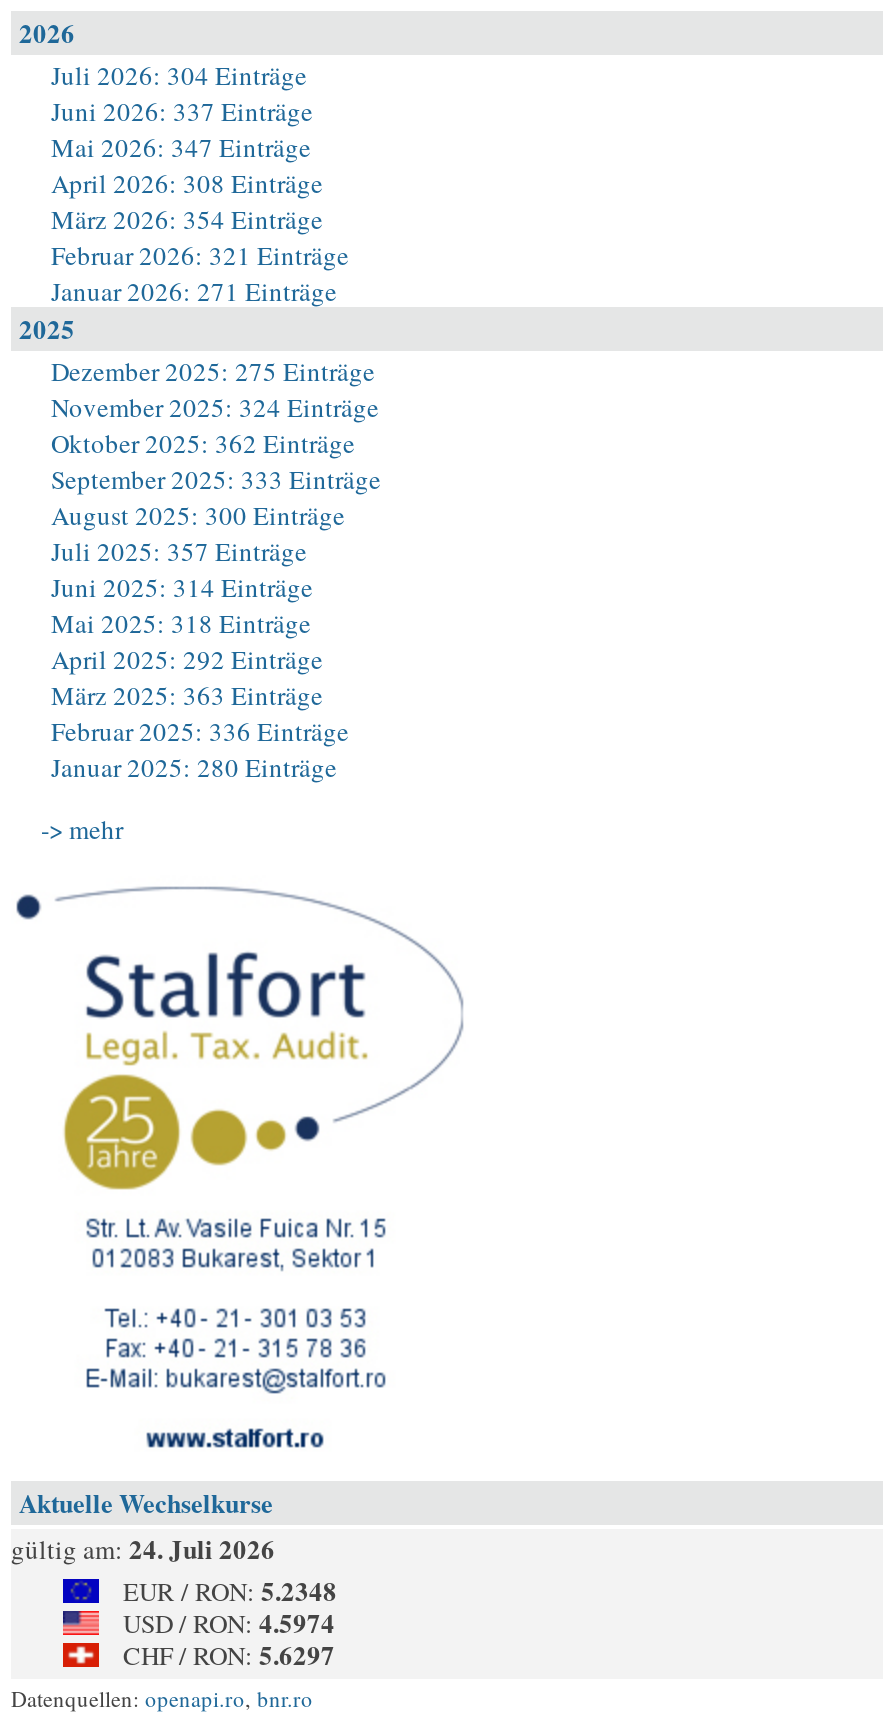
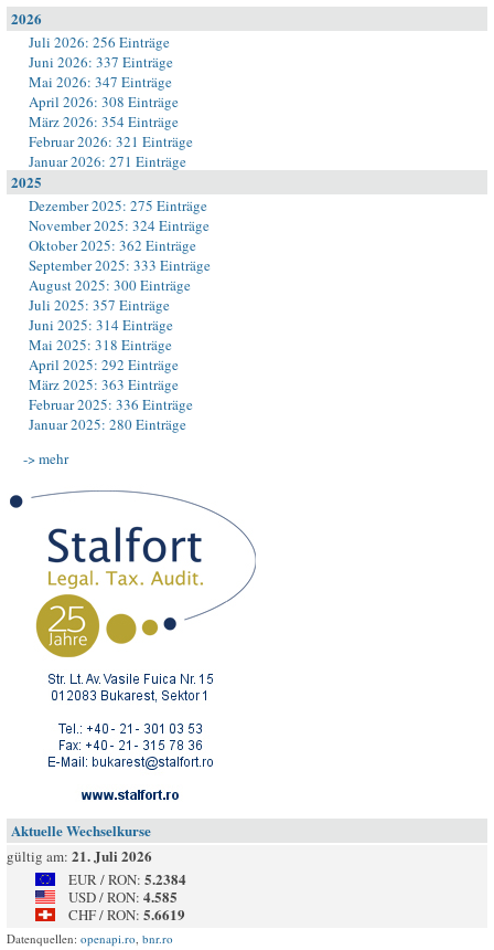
- Juli 2026: 304 Einträge
+ Juli 2026: 256 Einträge

- gültig am: 24. Juli 2026
+ gültig am: 21. Juli 2026

- EUR / RON: 5.2348
+ EUR / RON: 5.2384

- USD / RON: 4.5974
+ USD / RON: 4.585

- CHF / RON: 5.6297
+ CHF / RON: 5.6619
